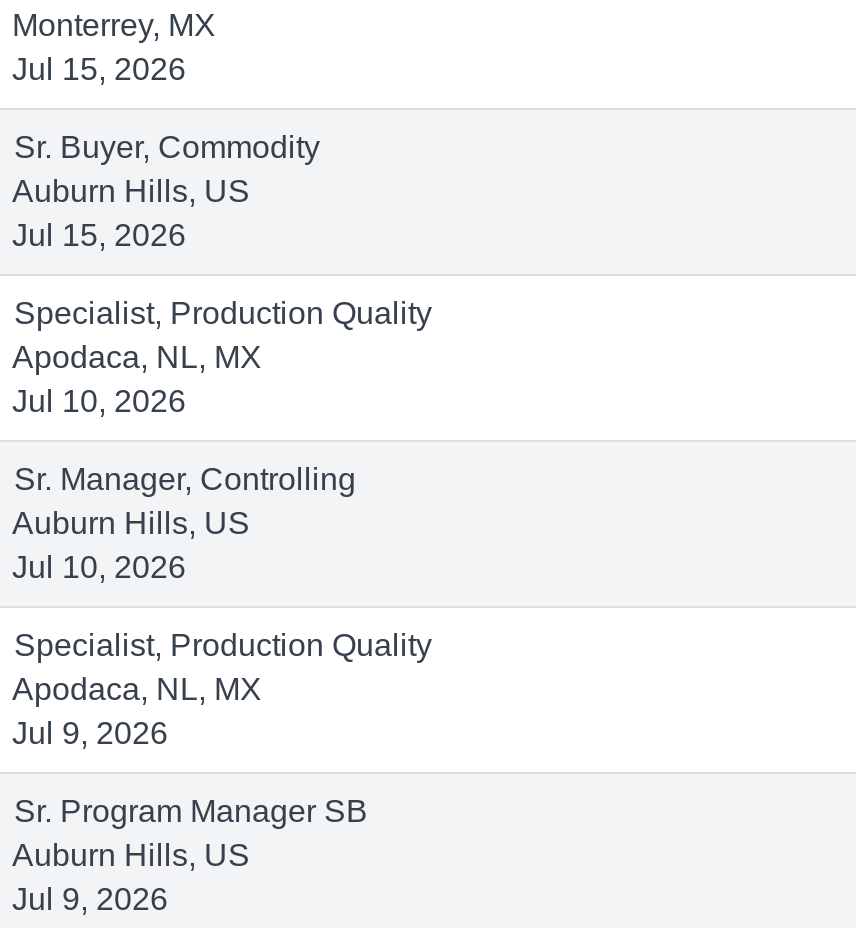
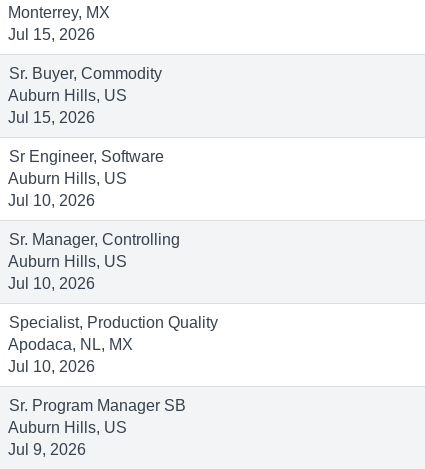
- Specialist, Production Quality
- Apodaca, NL, MX
+ Sr Engineer, Software
+ Auburn Hills, US

- Jul 9, 2026
+ Jul 10, 2026
